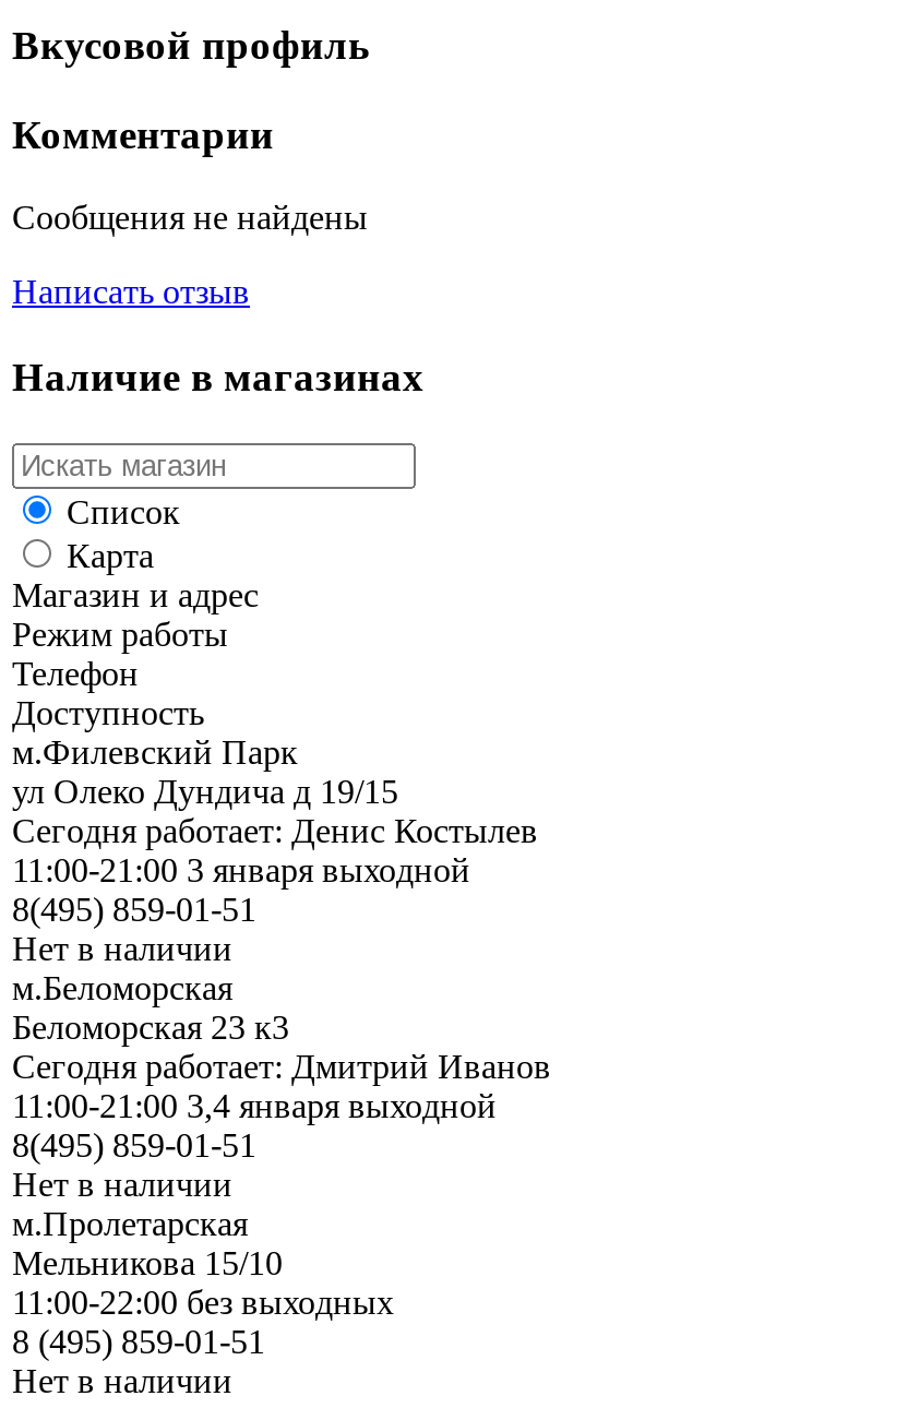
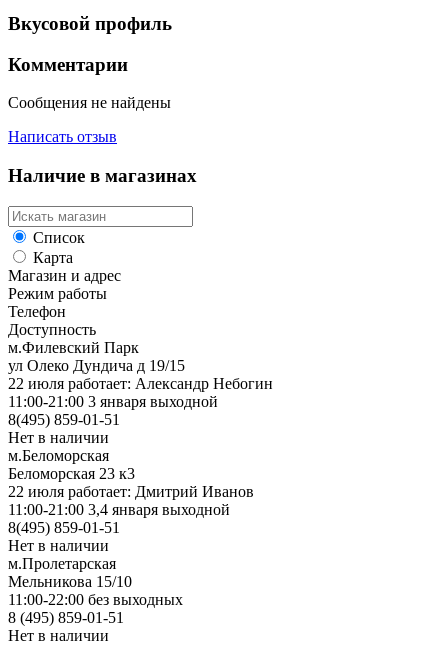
- Сегодня работает: Денис Костылев
+ 22 июля работает: Александр Небогин

- Сегодня работает: Дмитрий Иванов
+ 22 июля работает: Дмитрий Иванов
